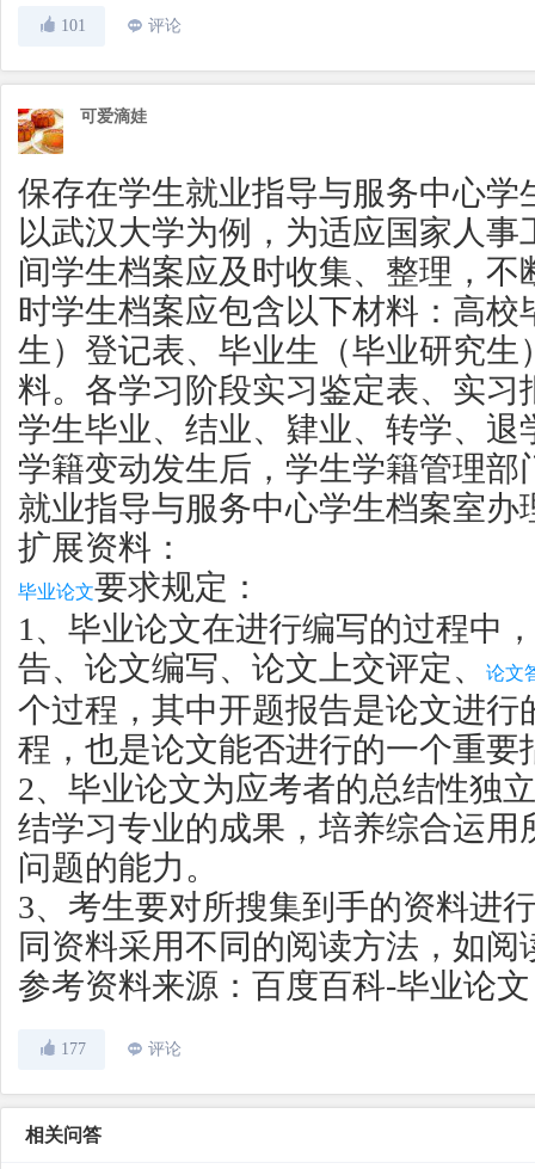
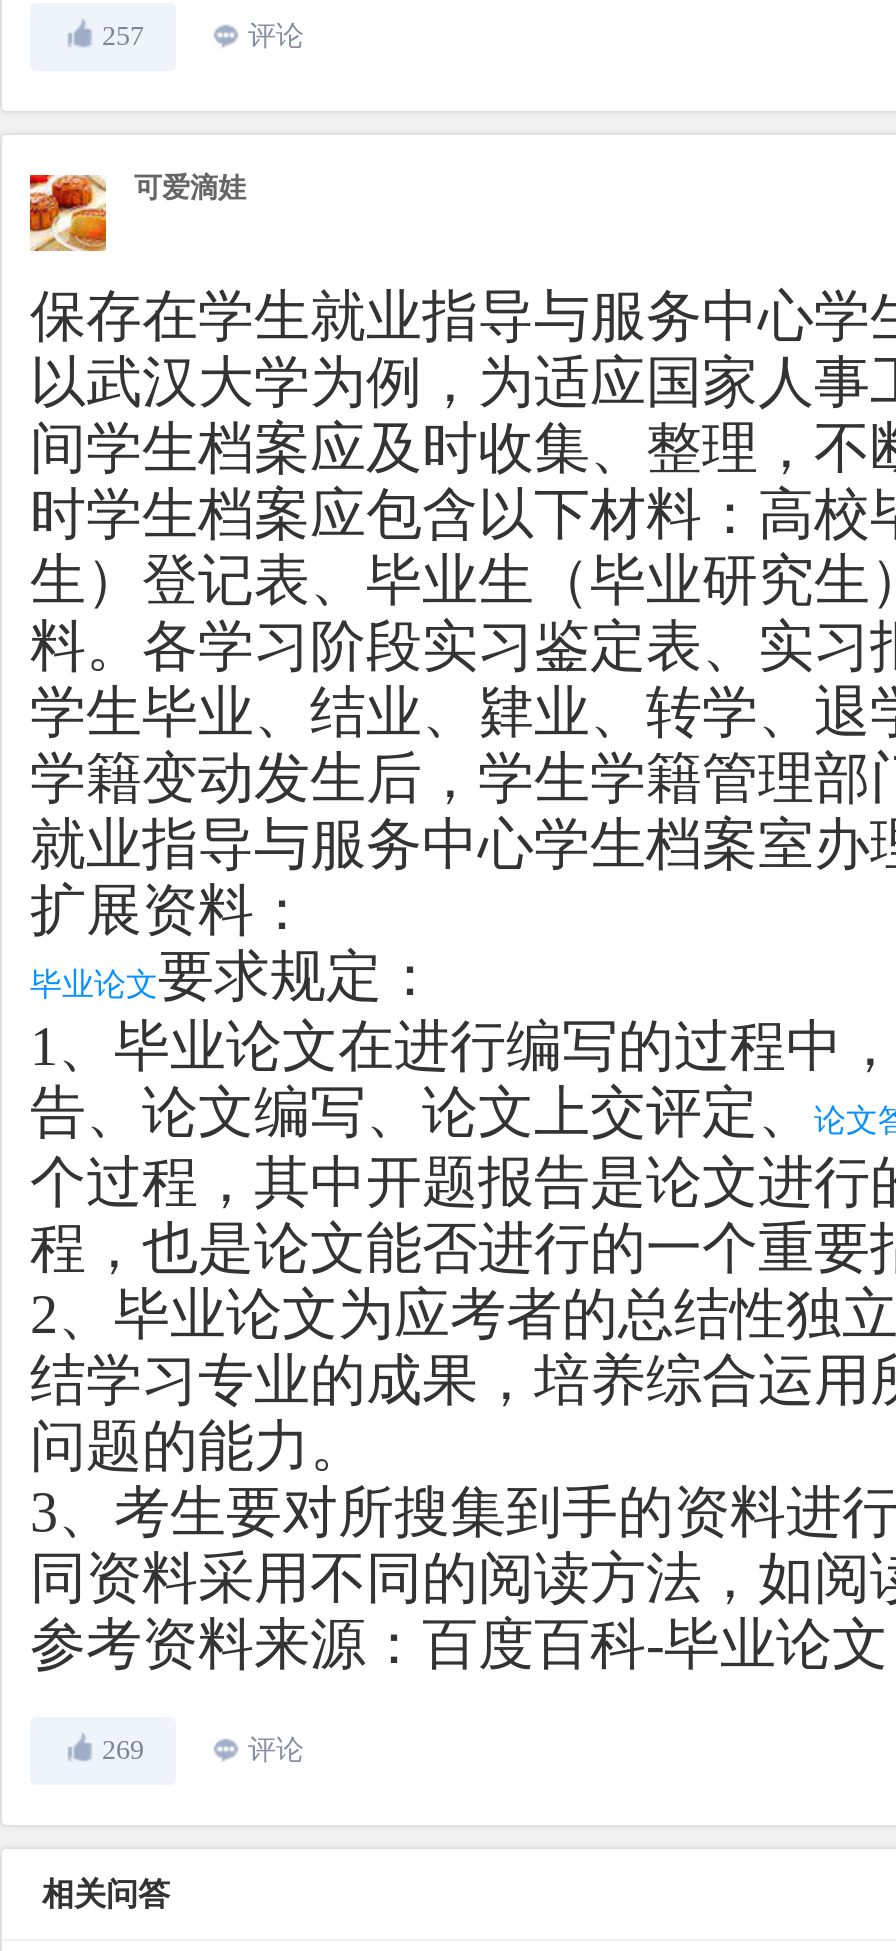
- 101
+ 257

- 177
+ 269
